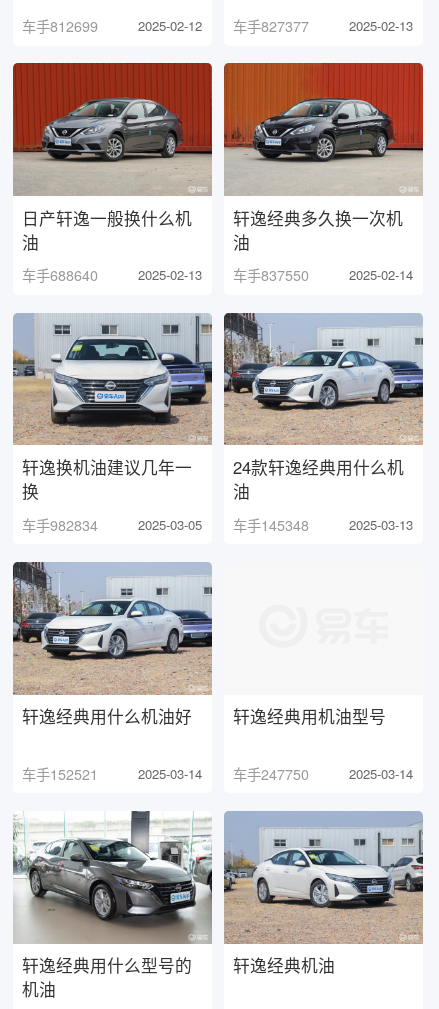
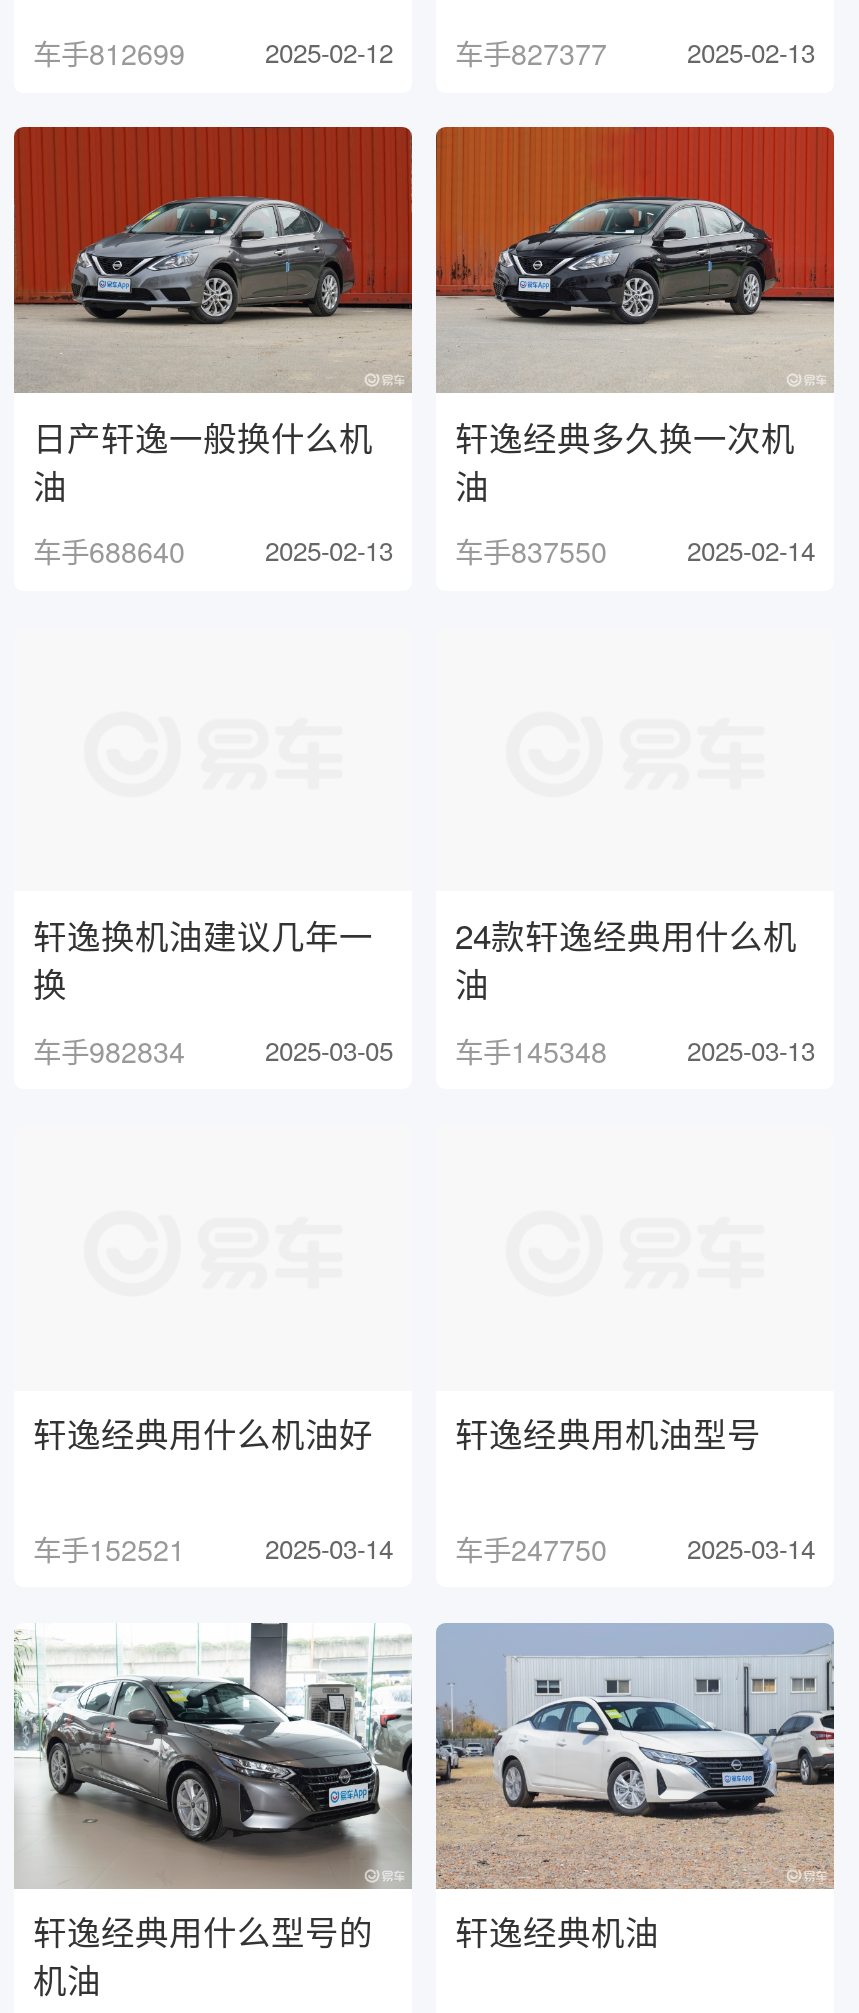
- [image]

- [image]

- [image]
